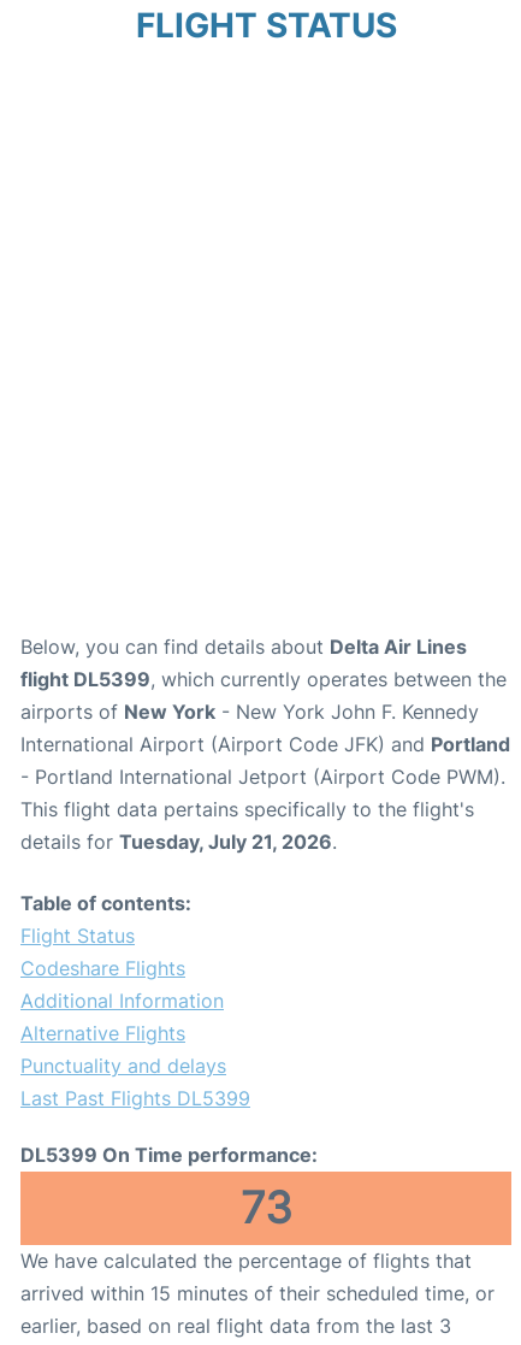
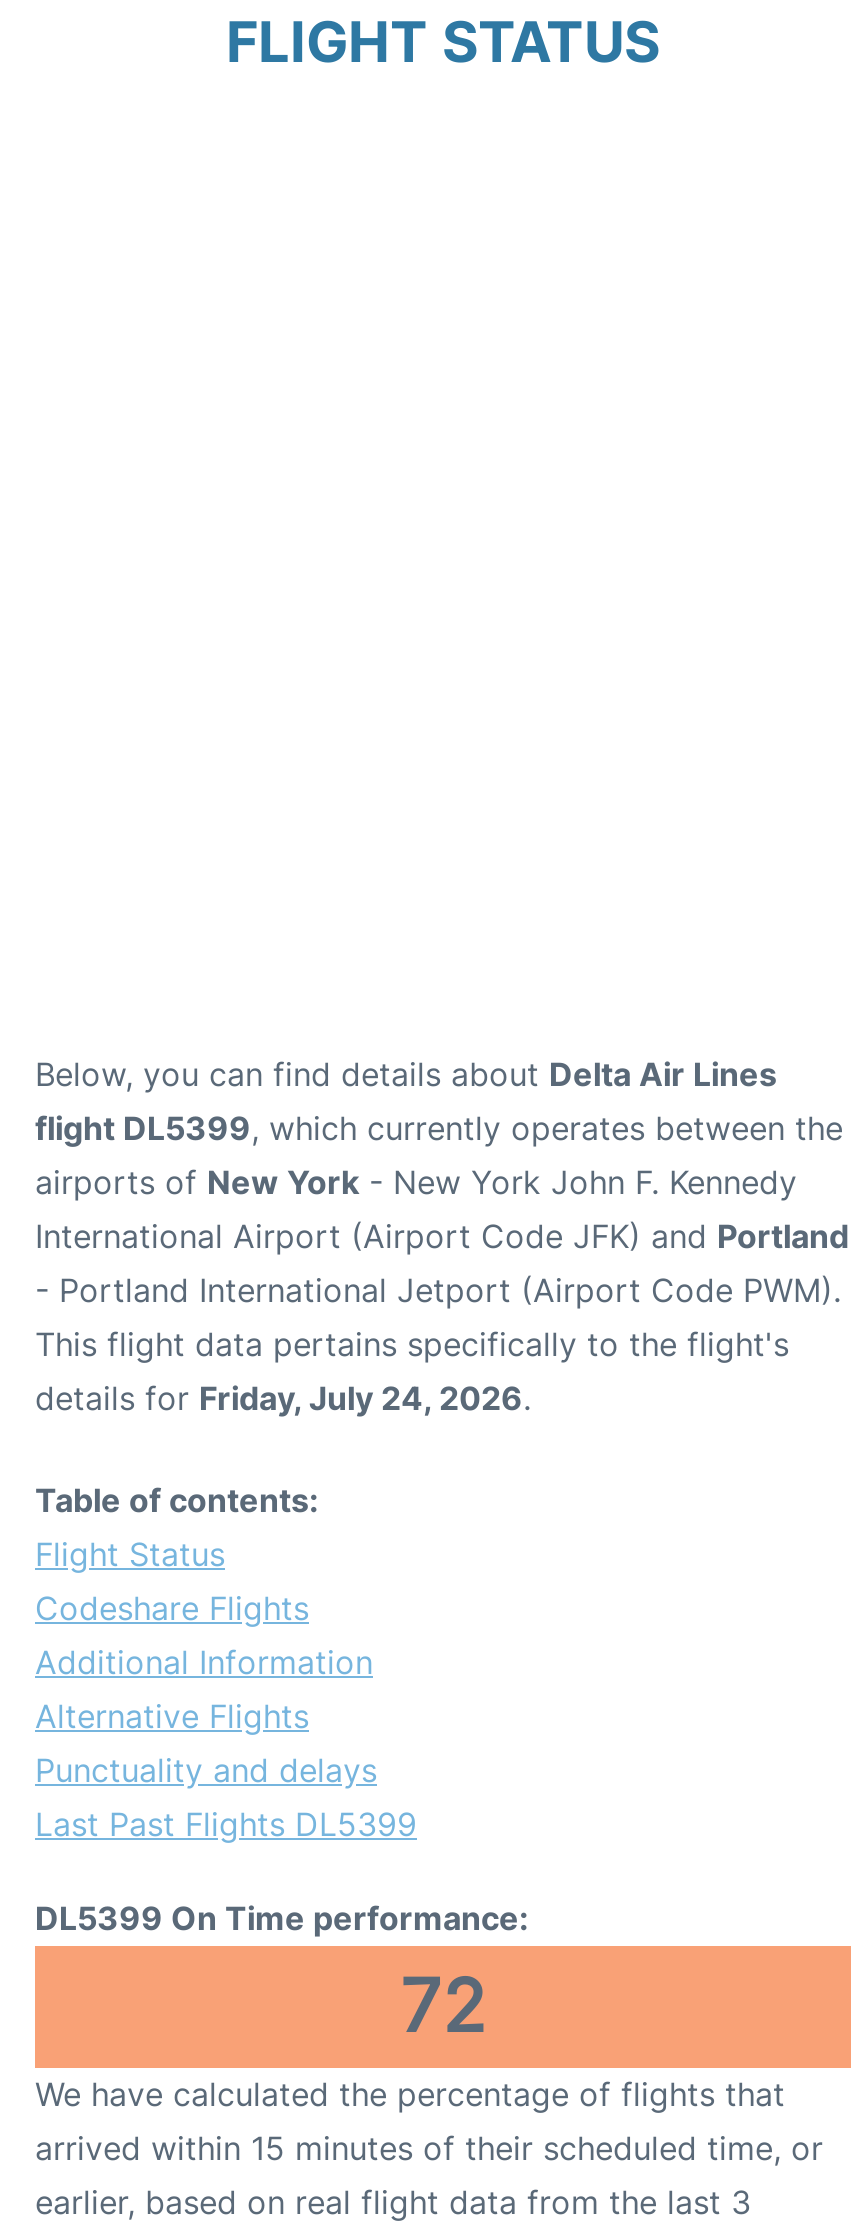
- details for Tuesday, July 21, 2026.
+ details for Friday, July 24, 2026.

- 73
+ 72
